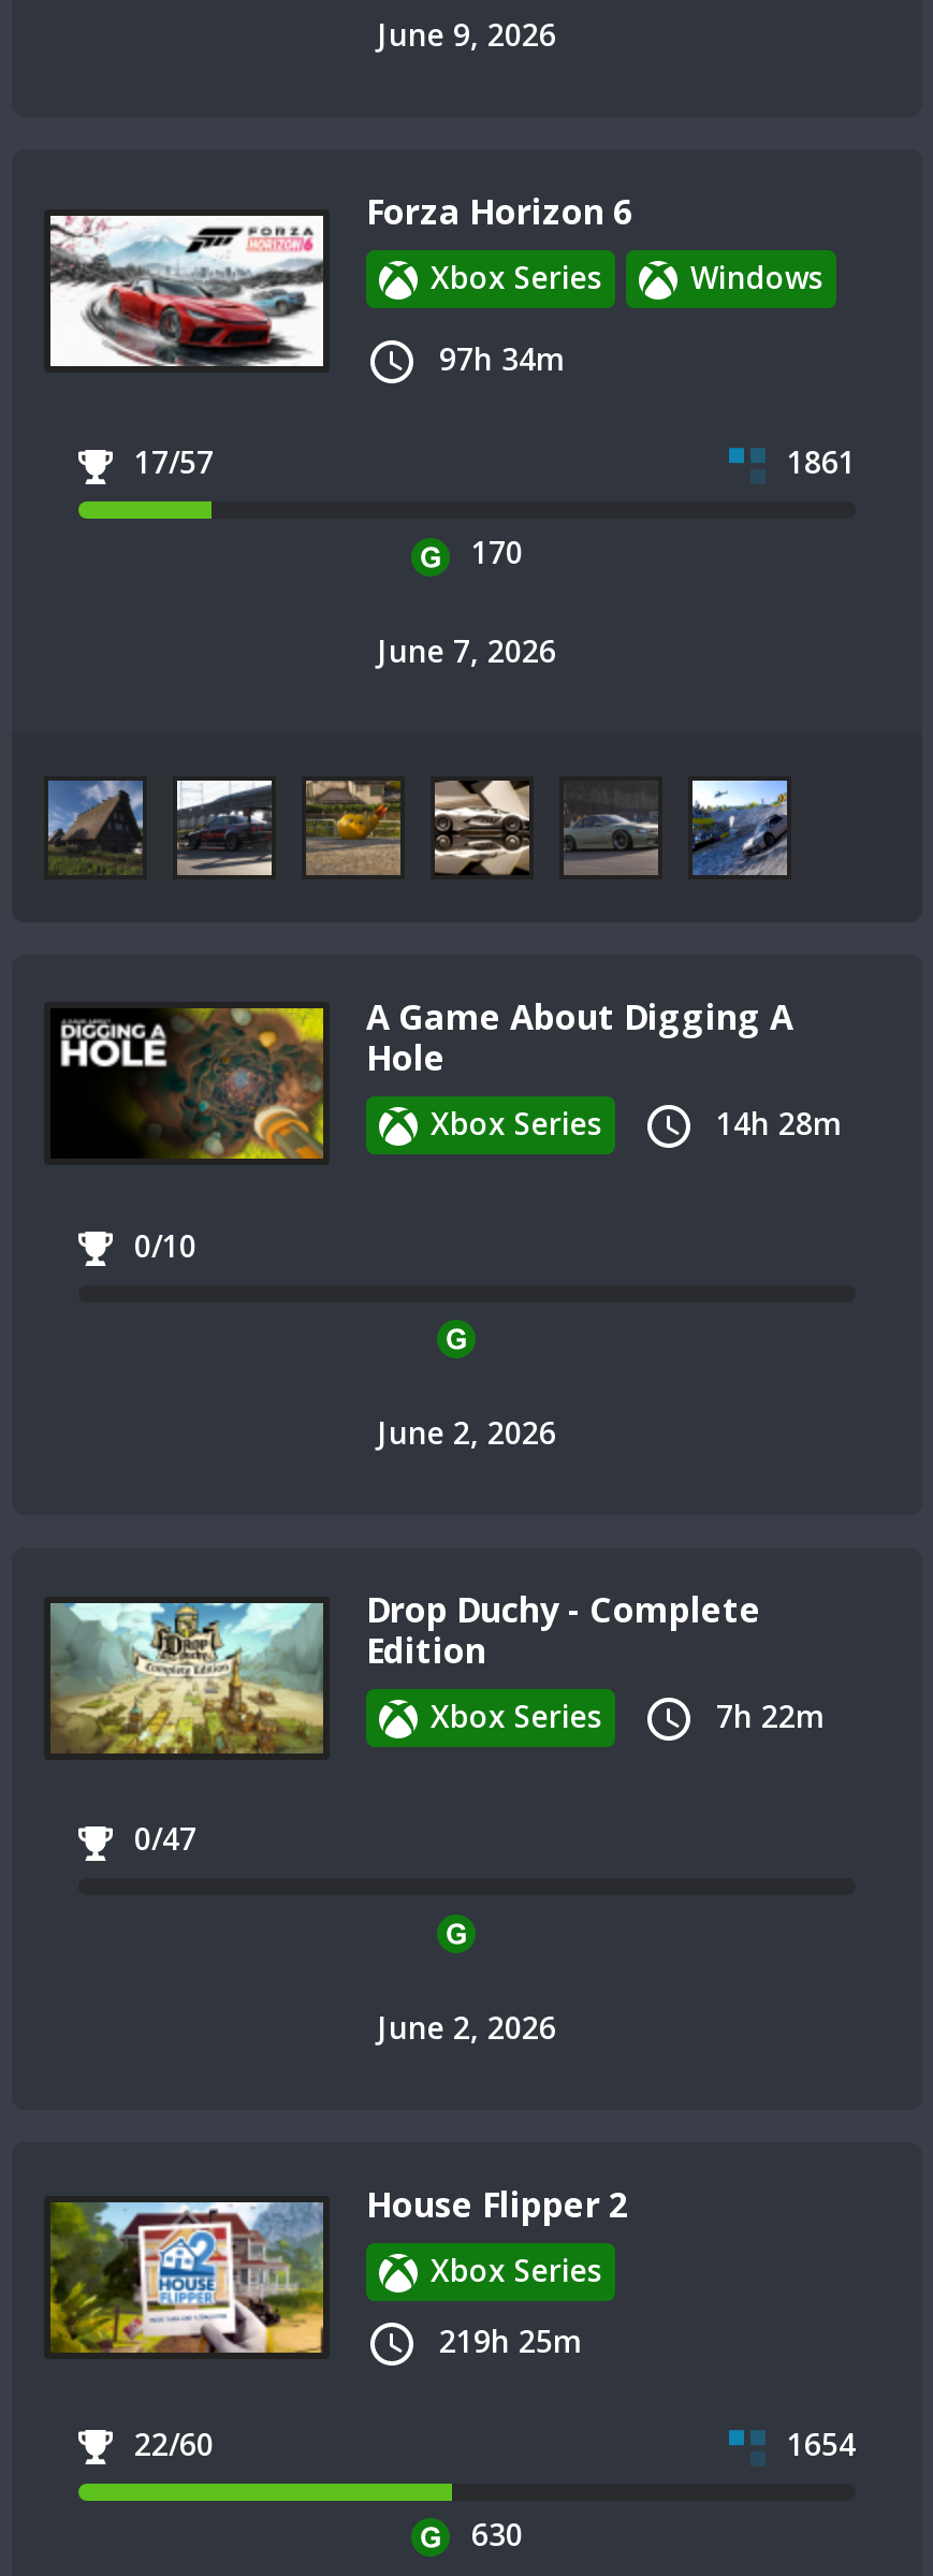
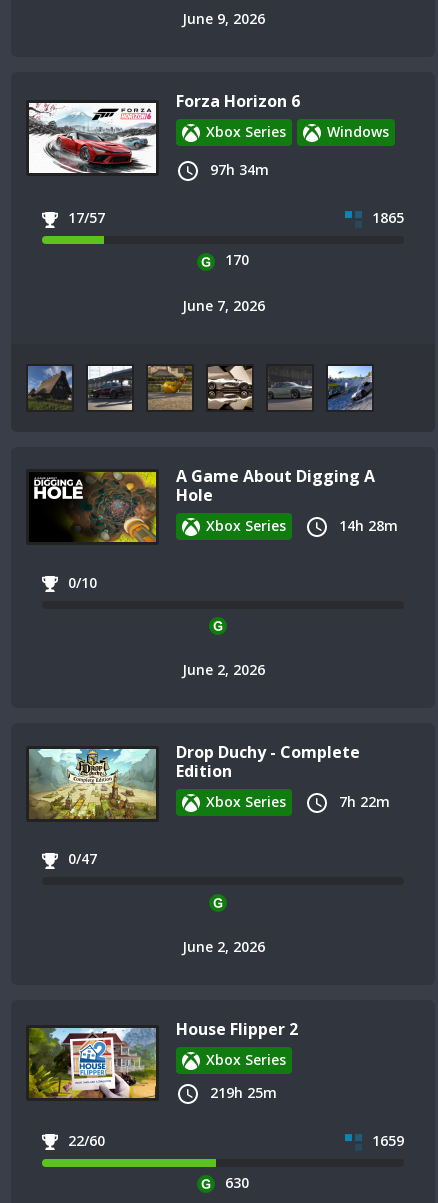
- 1861
+ 1865

- 1654
+ 1659
